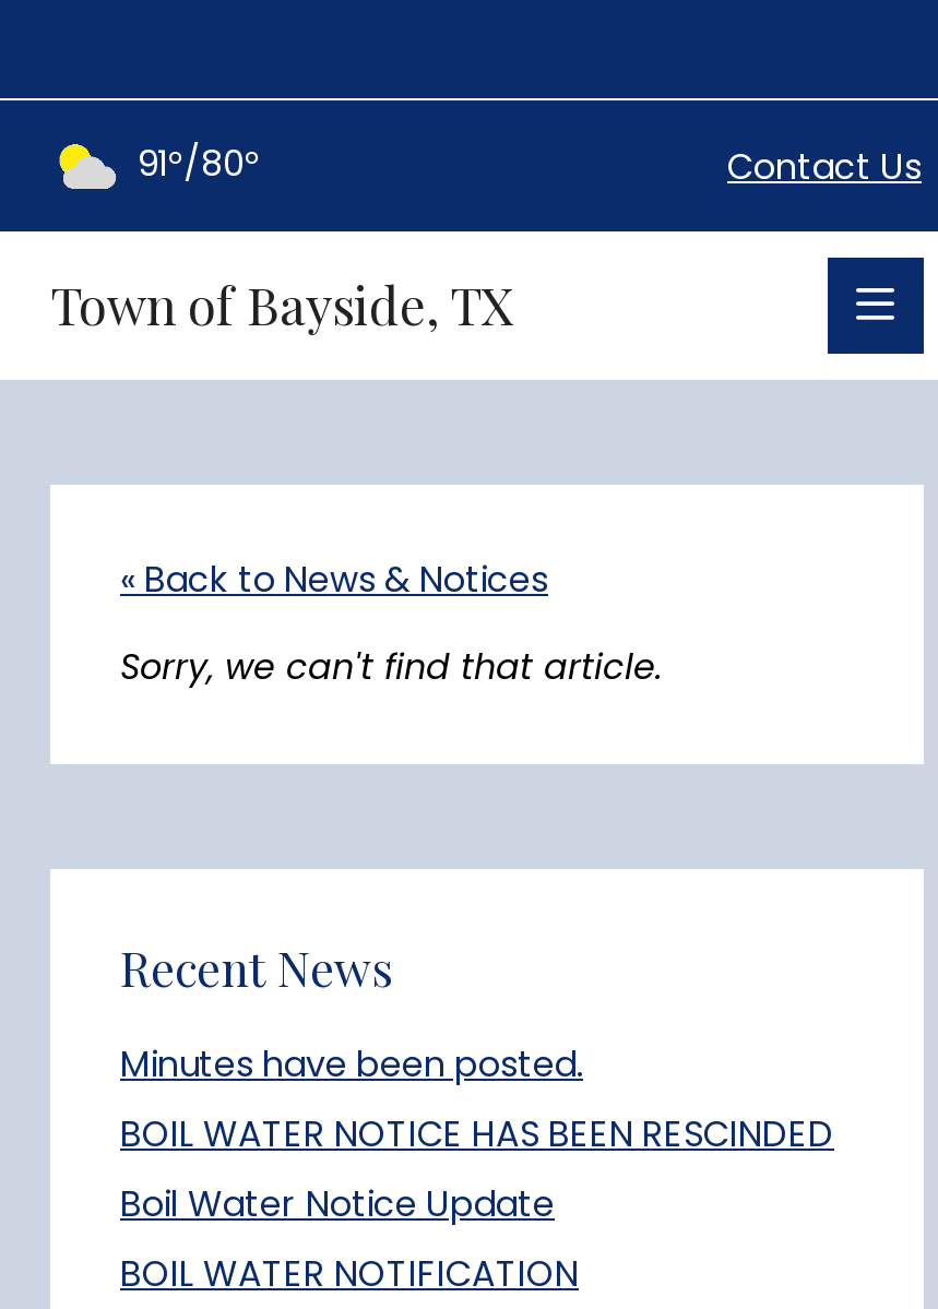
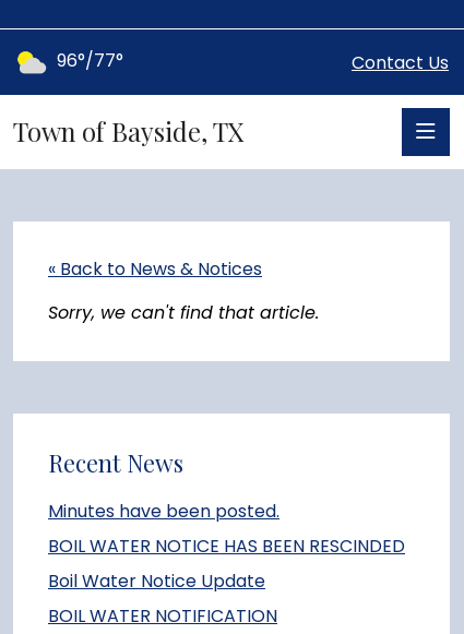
- 91°/80°
+ 96°/77°
